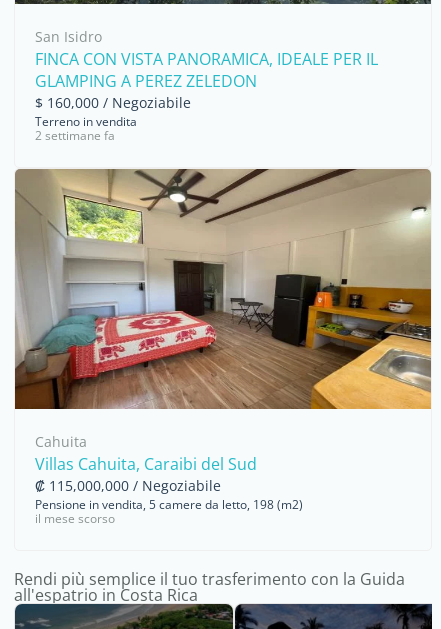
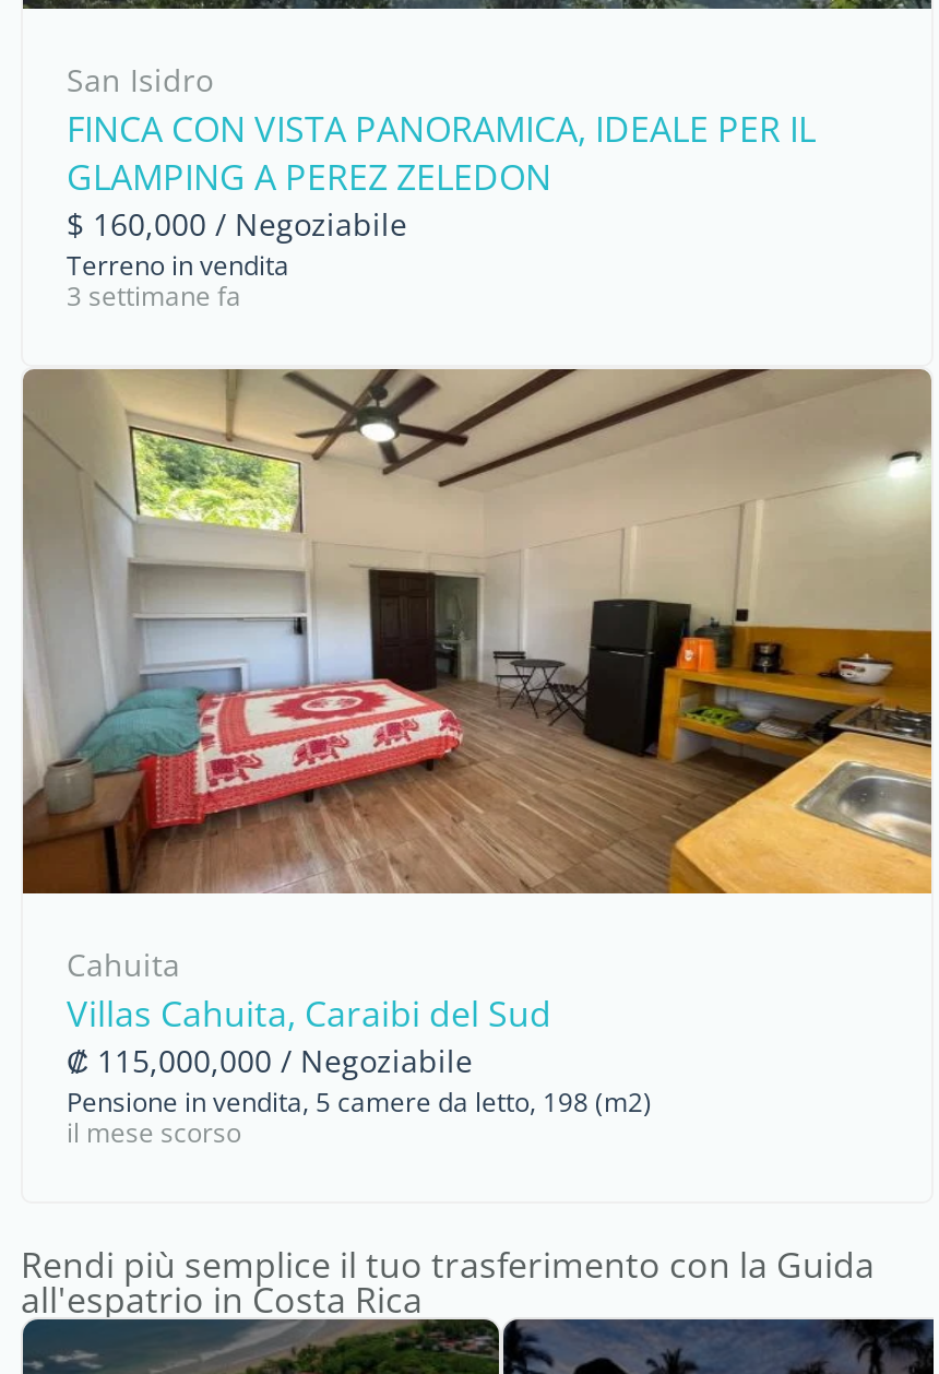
- 2 settimane fa
+ 3 settimane fa
